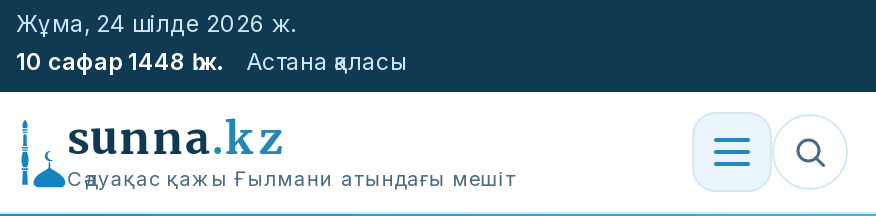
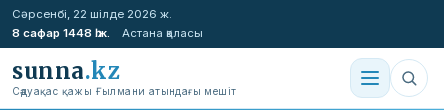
- Жұма, 24 шілде 2026 ж.
+ Сәрсенбі, 22 шілде 2026 ж.

- 10 сафар 1448 һ.ж. Астана қаласы
+ 8 сафар 1448 һ.ж. Астана қаласы
